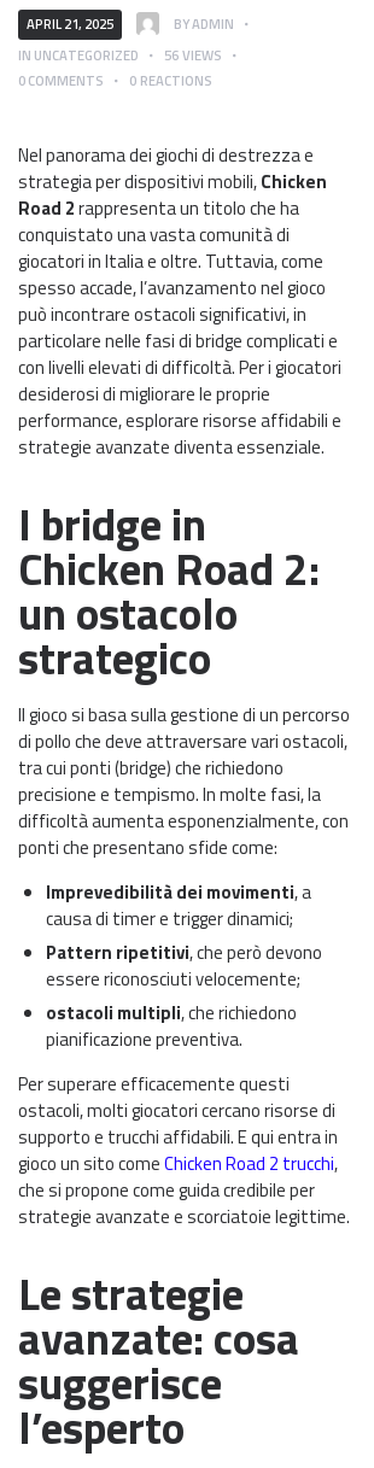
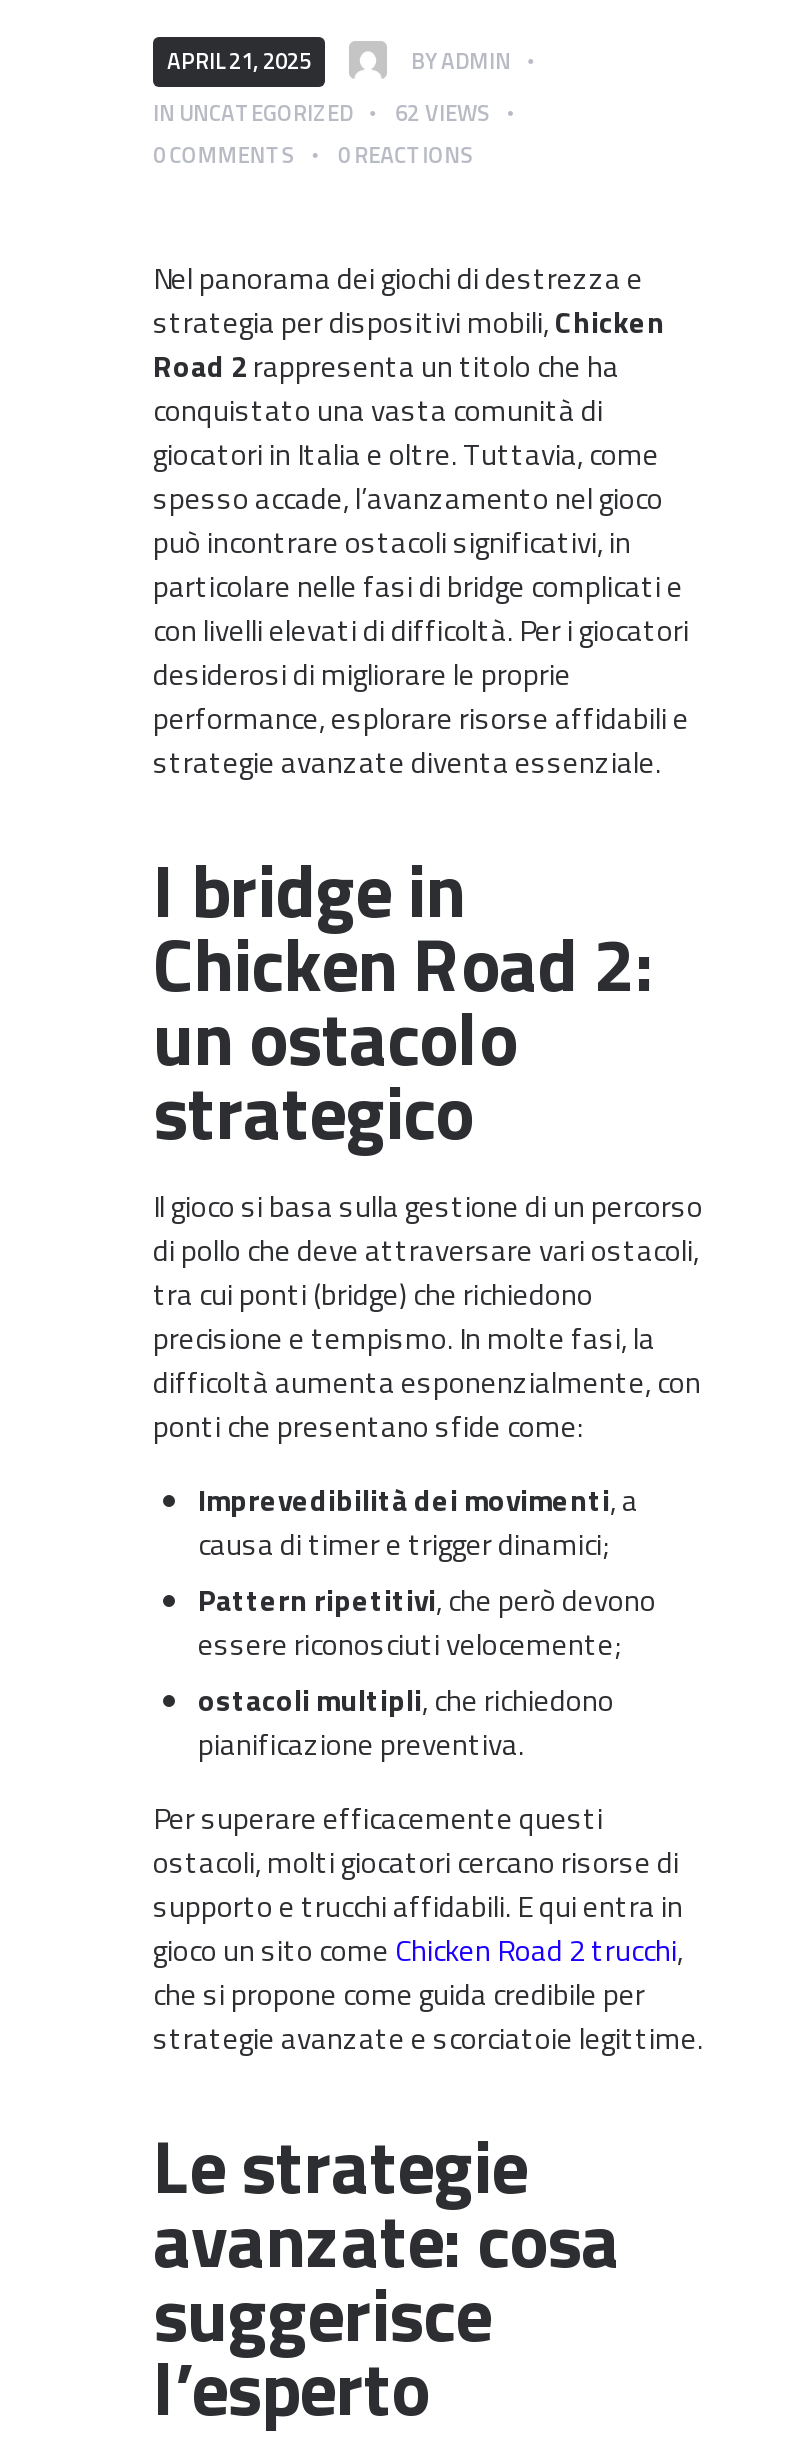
- IN UNCATEGORIZED 56 VIEWS
+ IN UNCATEGORIZED 62 VIEWS
